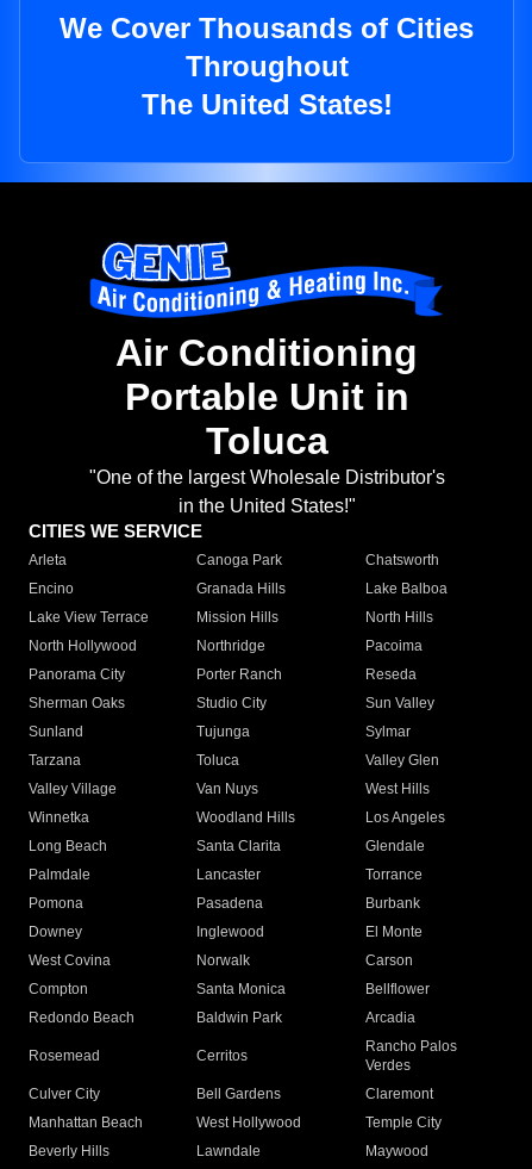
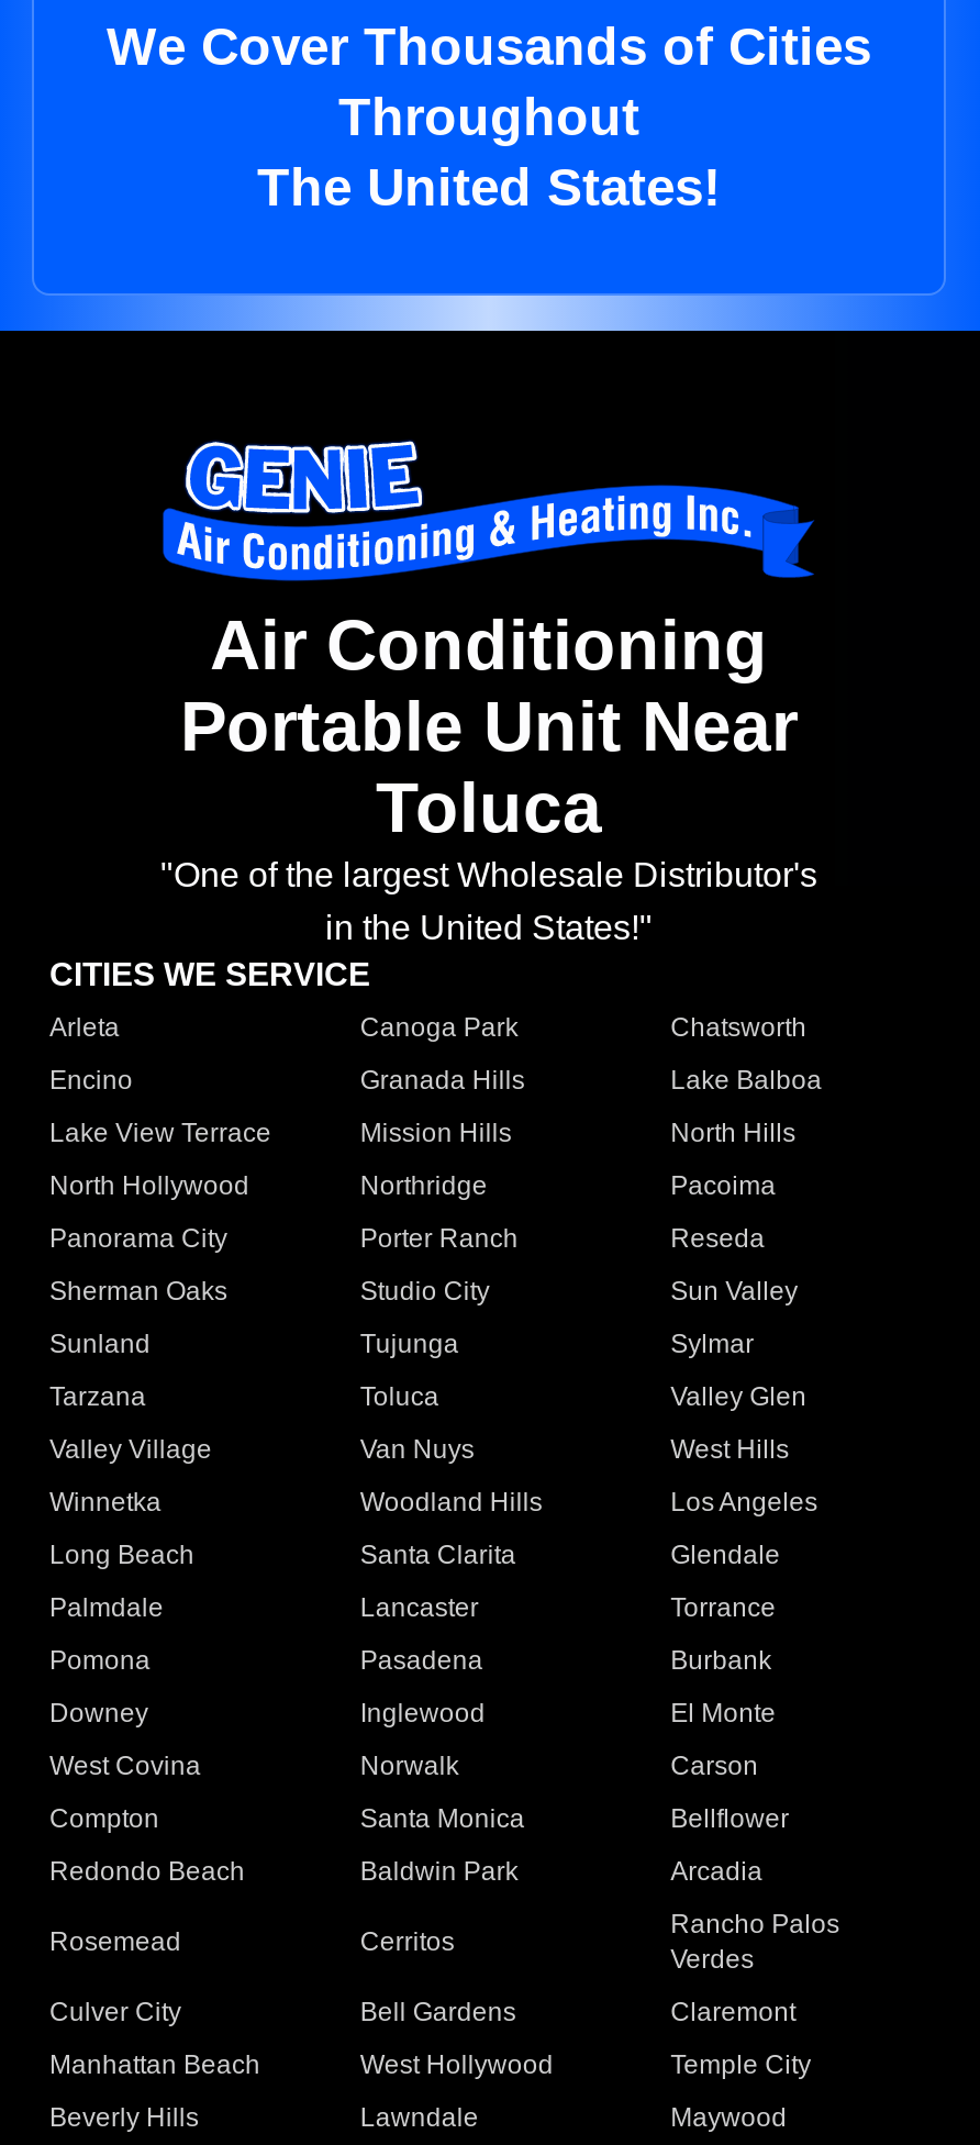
- Portable Unit in
+ Portable Unit Near
